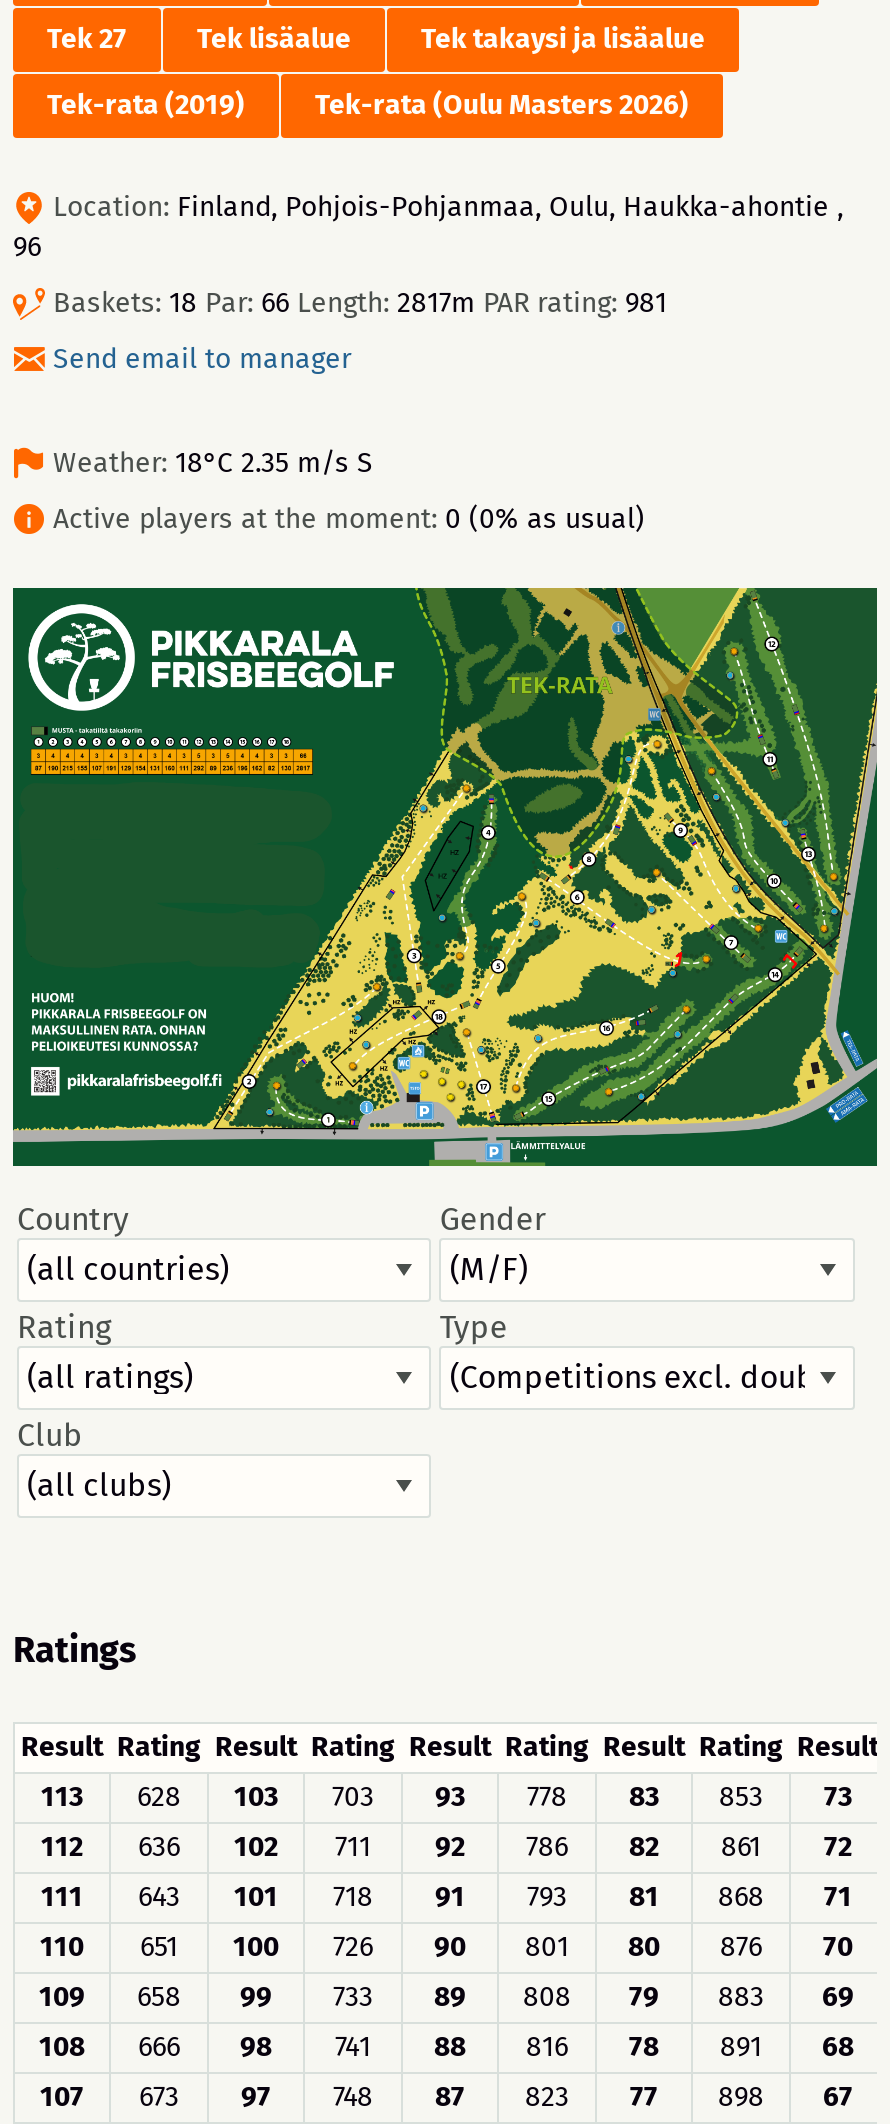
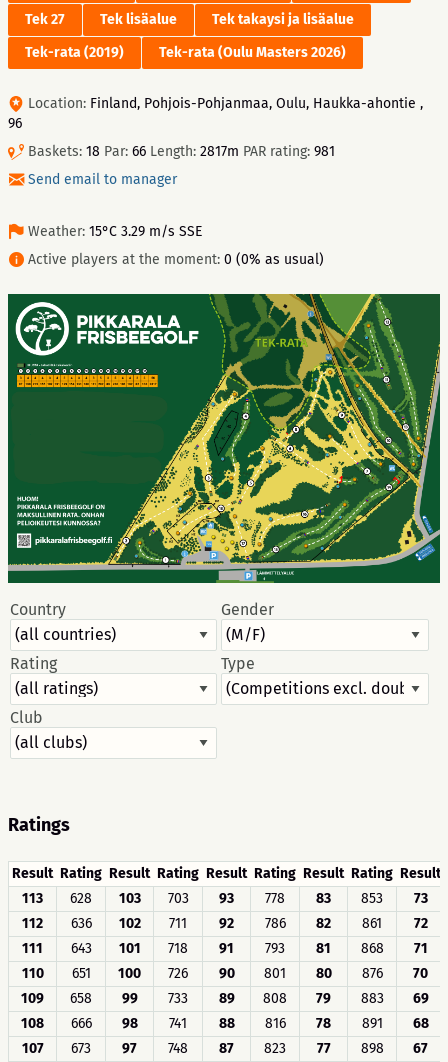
- Weather: 18°C 2.35 m/s S
+ Weather: 15°C 3.29 m/s SSE
